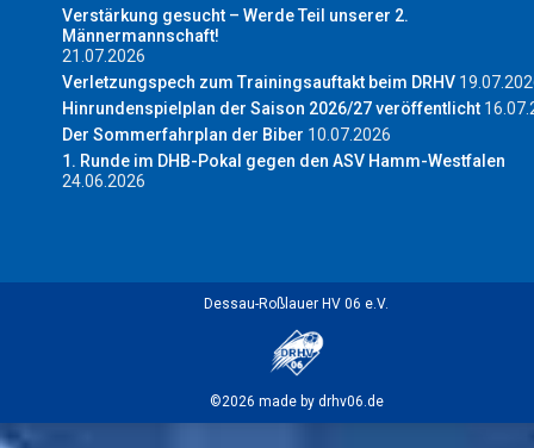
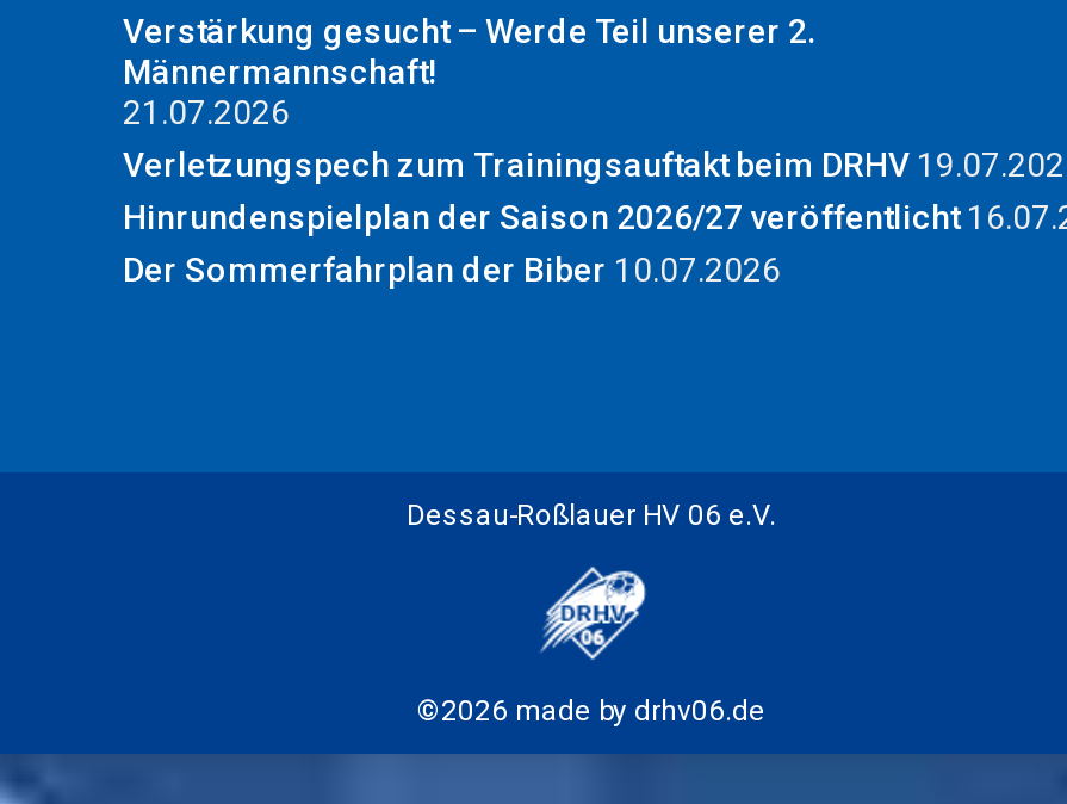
- 1. Runde im DHB-Pokal gegen den ASV Hamm-Westfalen
- 24.06.2026
